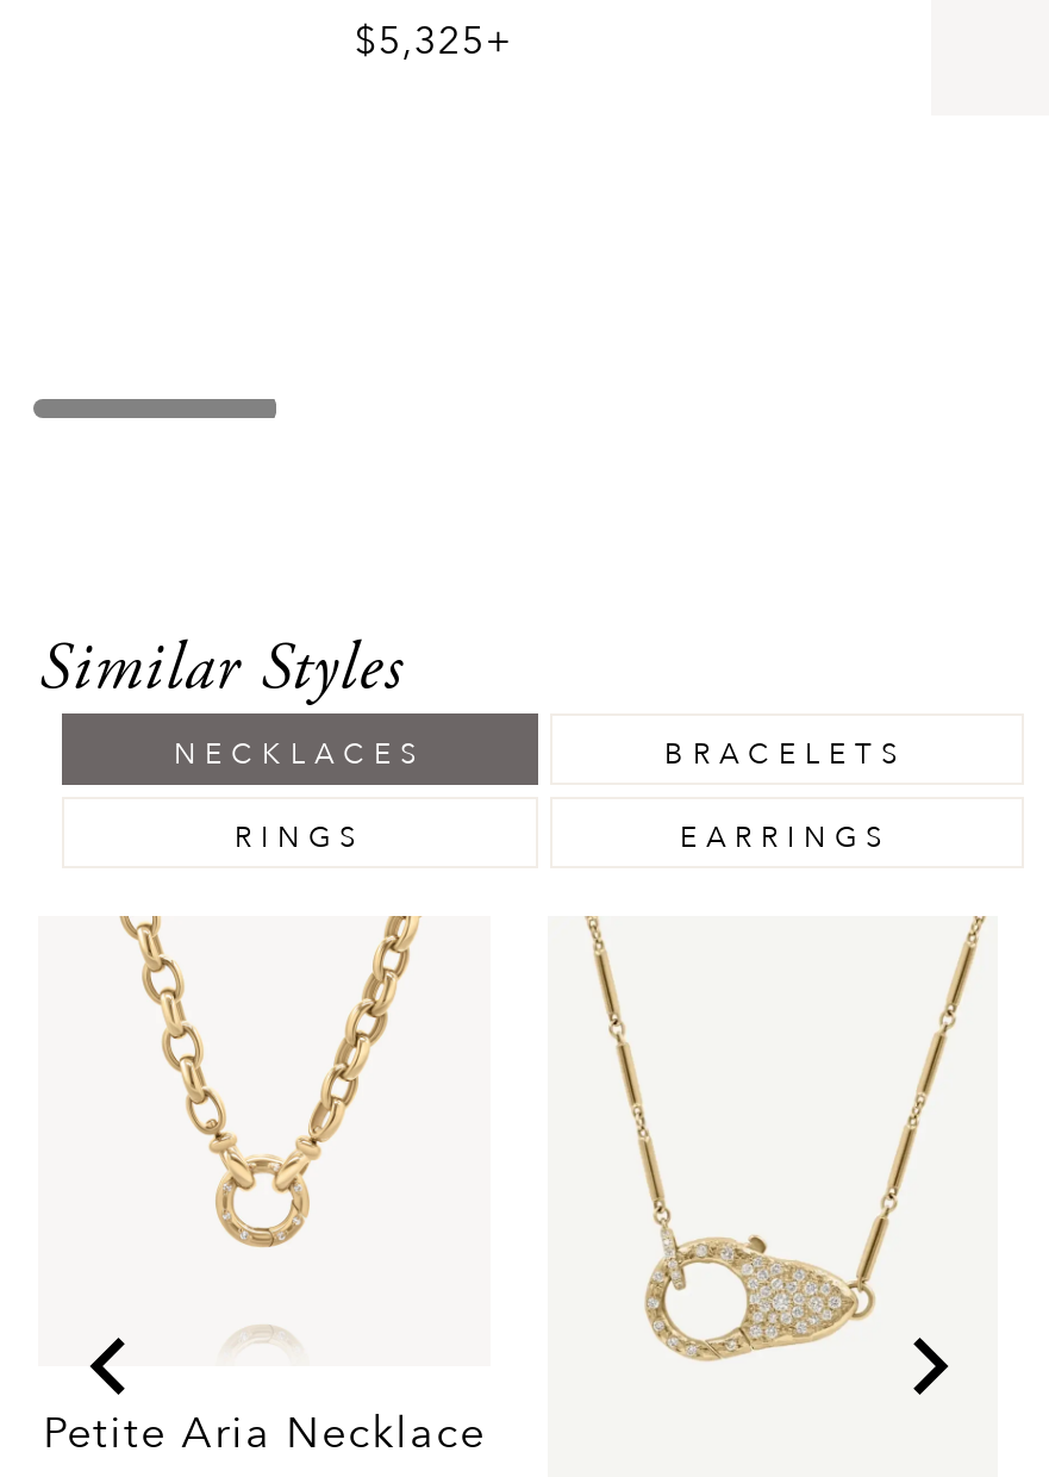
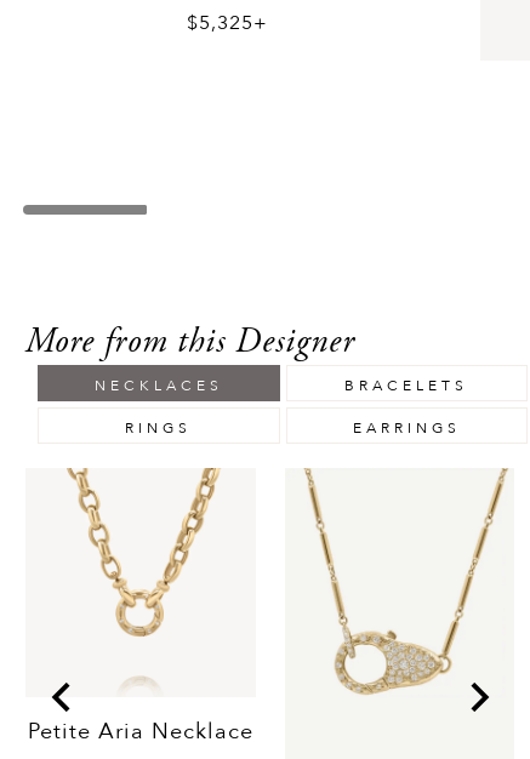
- Similar Styles
+ More from this Designer
